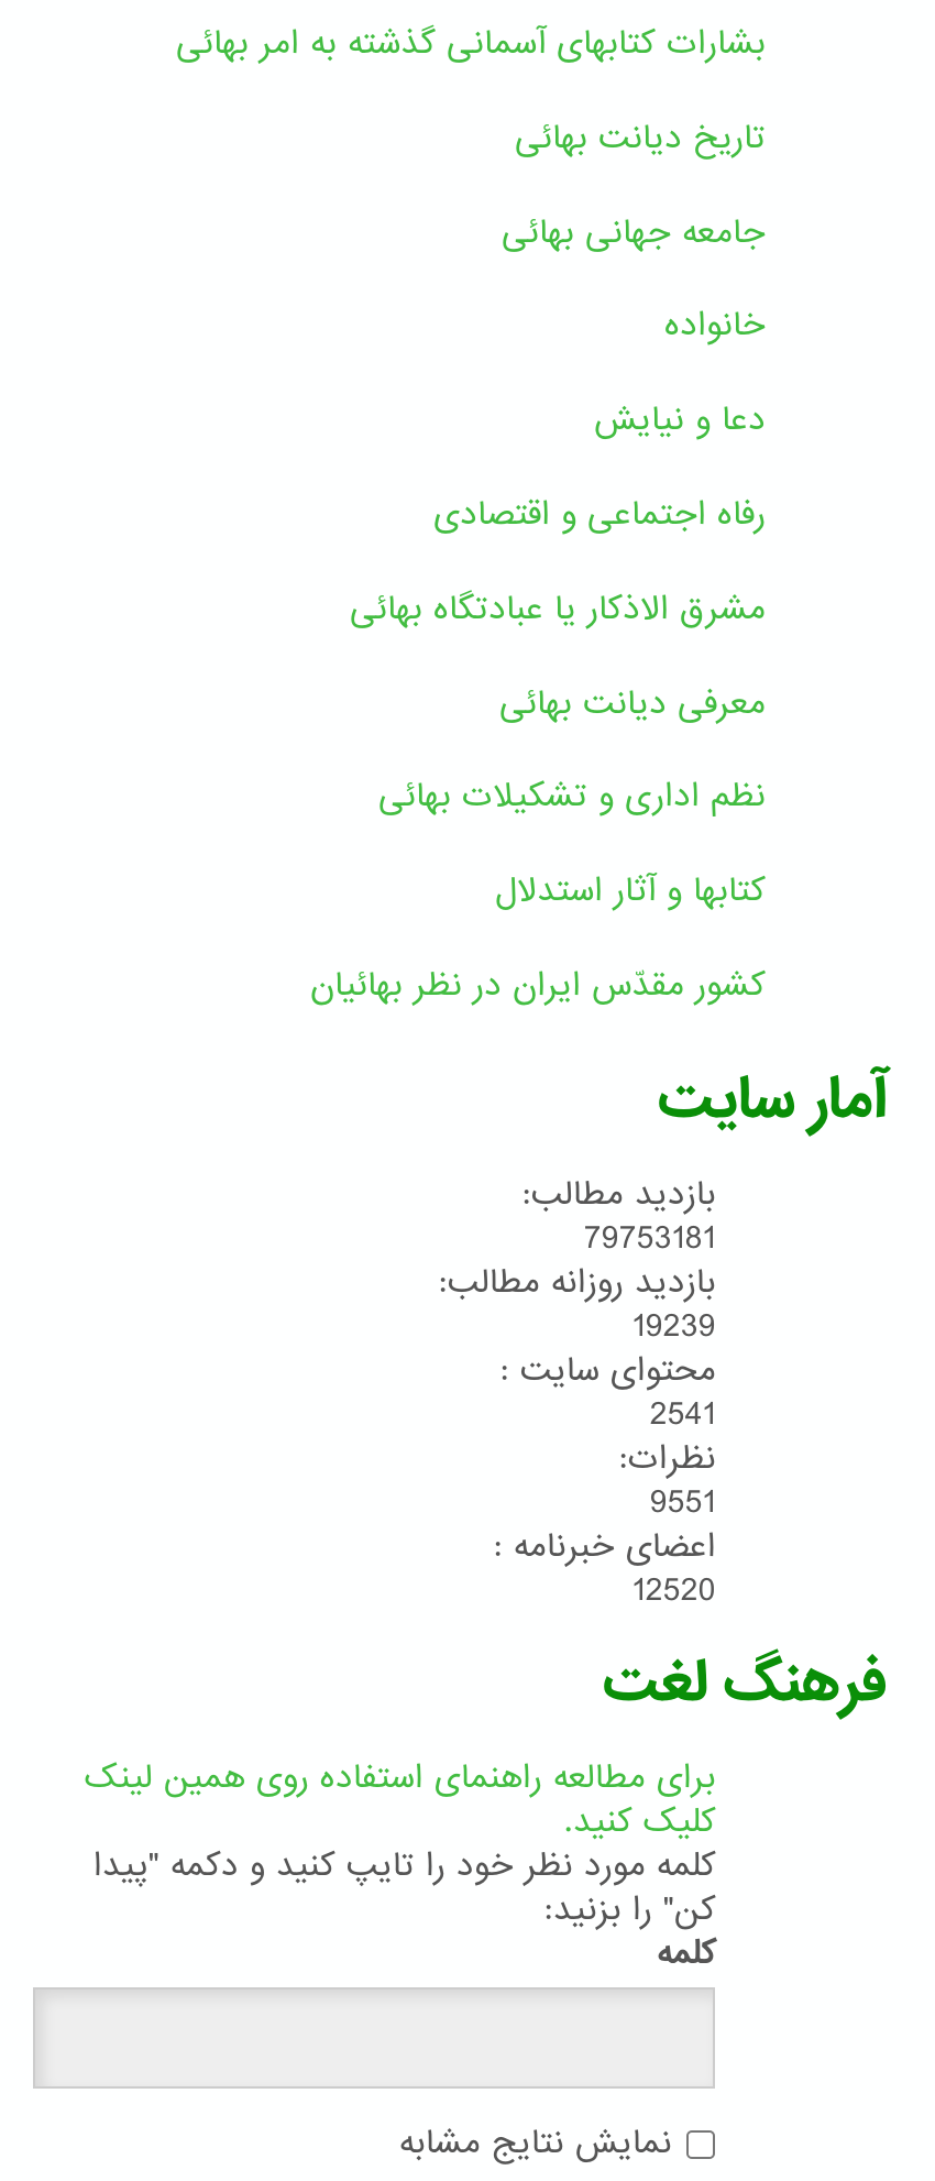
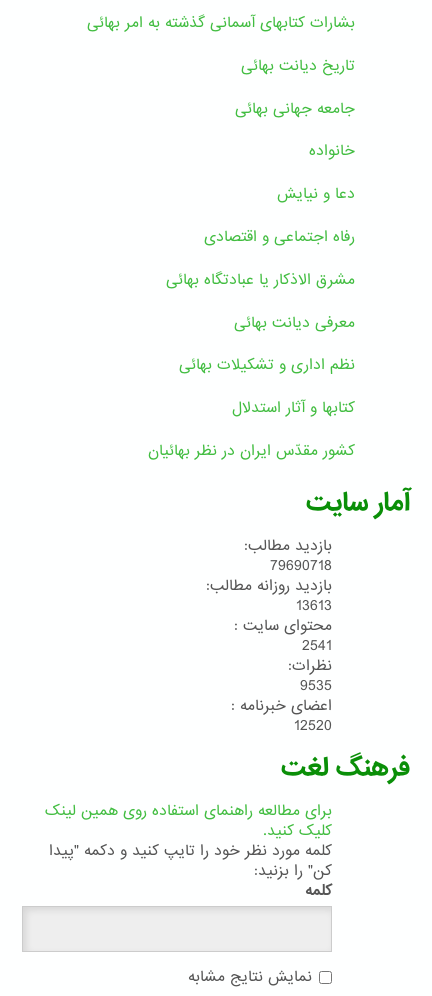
- 79753181
+ 79690718

- 19239
+ 13613

- 9551
+ 9535
